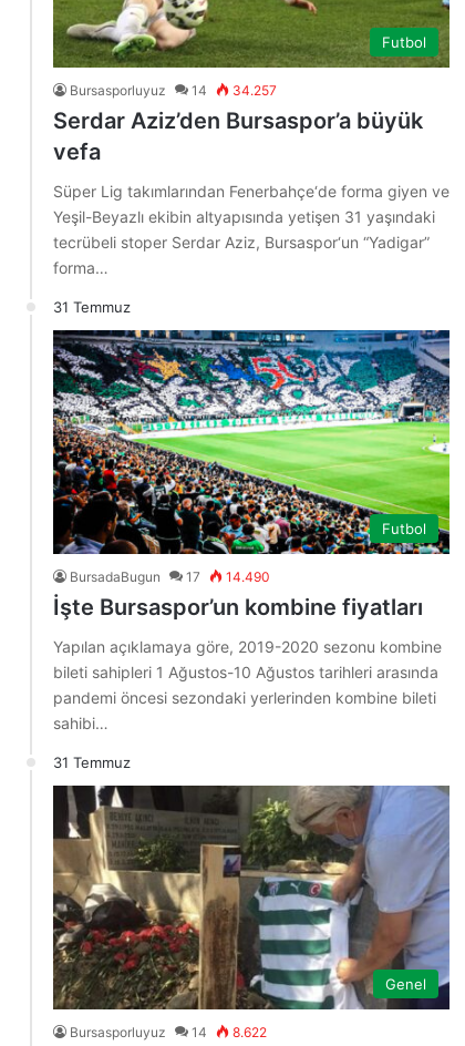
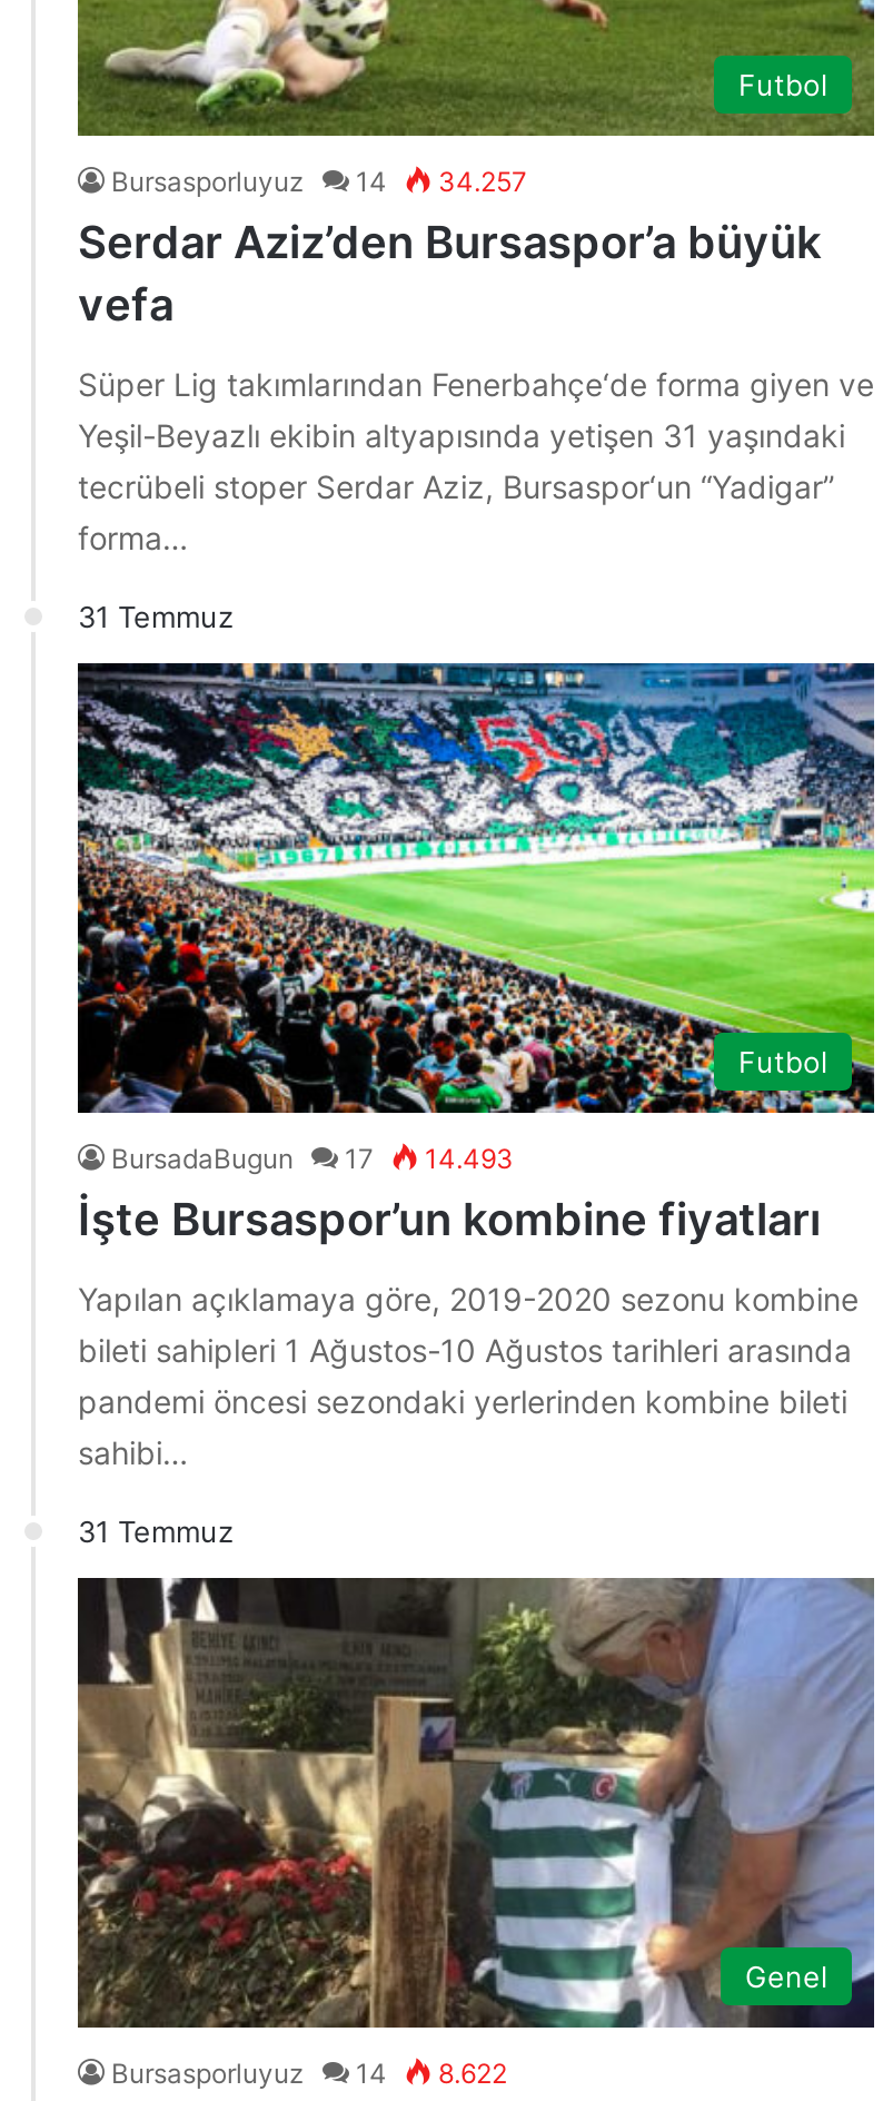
- BursadaBugun 17 14.490
+ BursadaBugun 17 14.493
